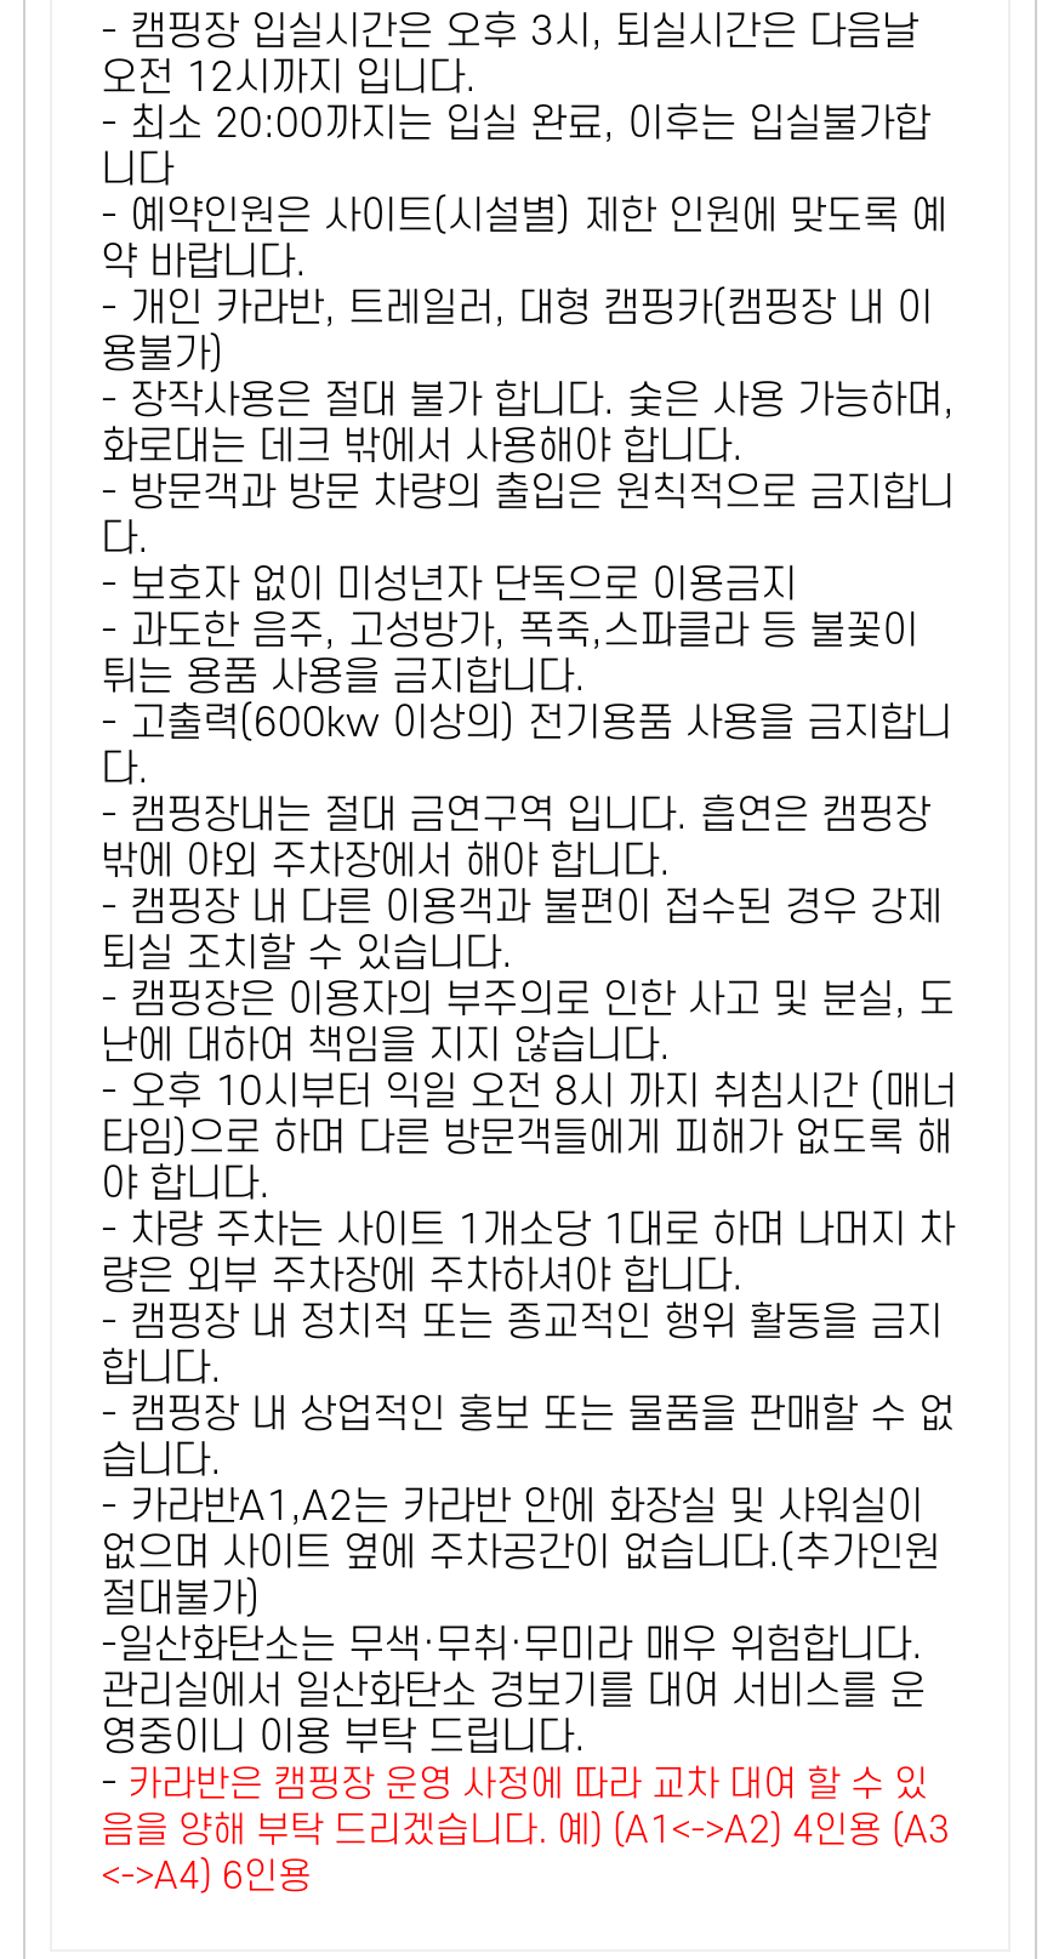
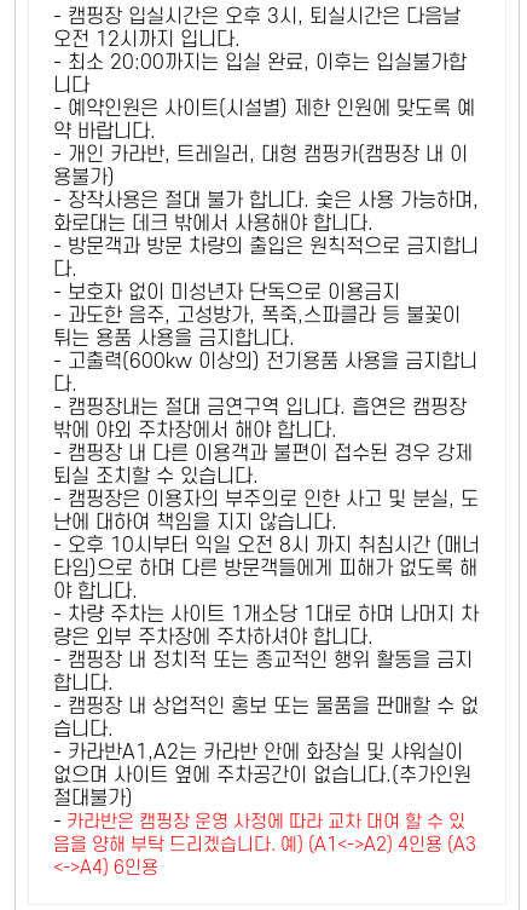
- -일산화탄소는 무색·무취·무미라 매우 위험합니다.
- 관리실에서 일산화탄소 경보기를 대여 서비스를 운
- 영중이니 이용 부탁 드립니다.
